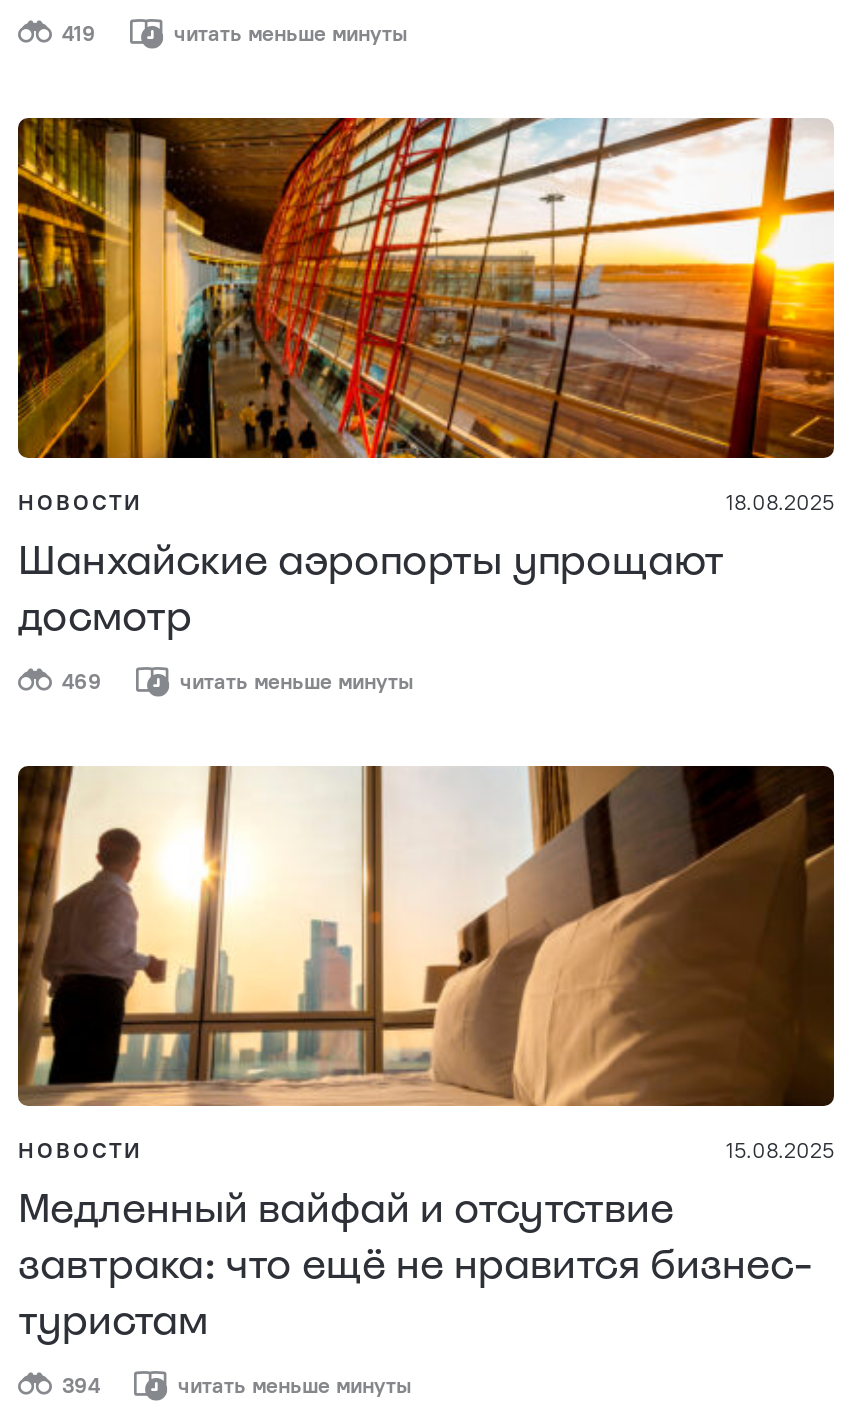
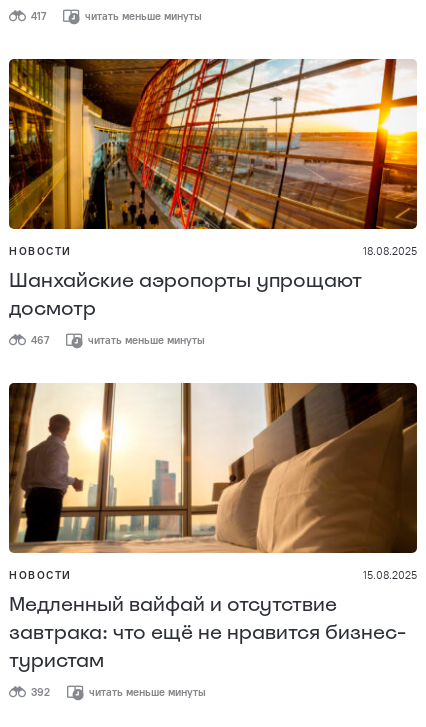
- 419
+ 417

- 469
+ 467

- 394
+ 392
